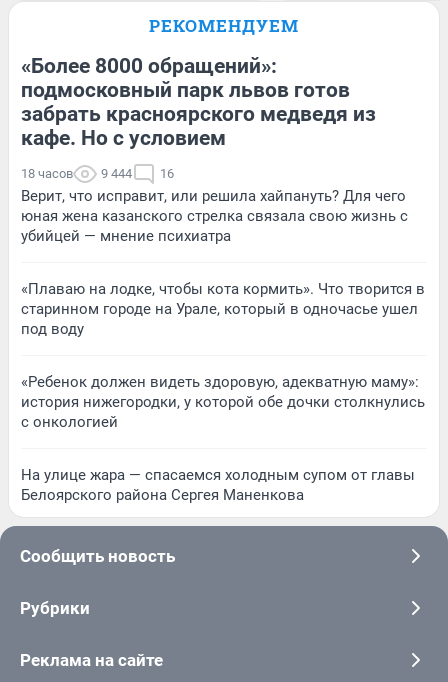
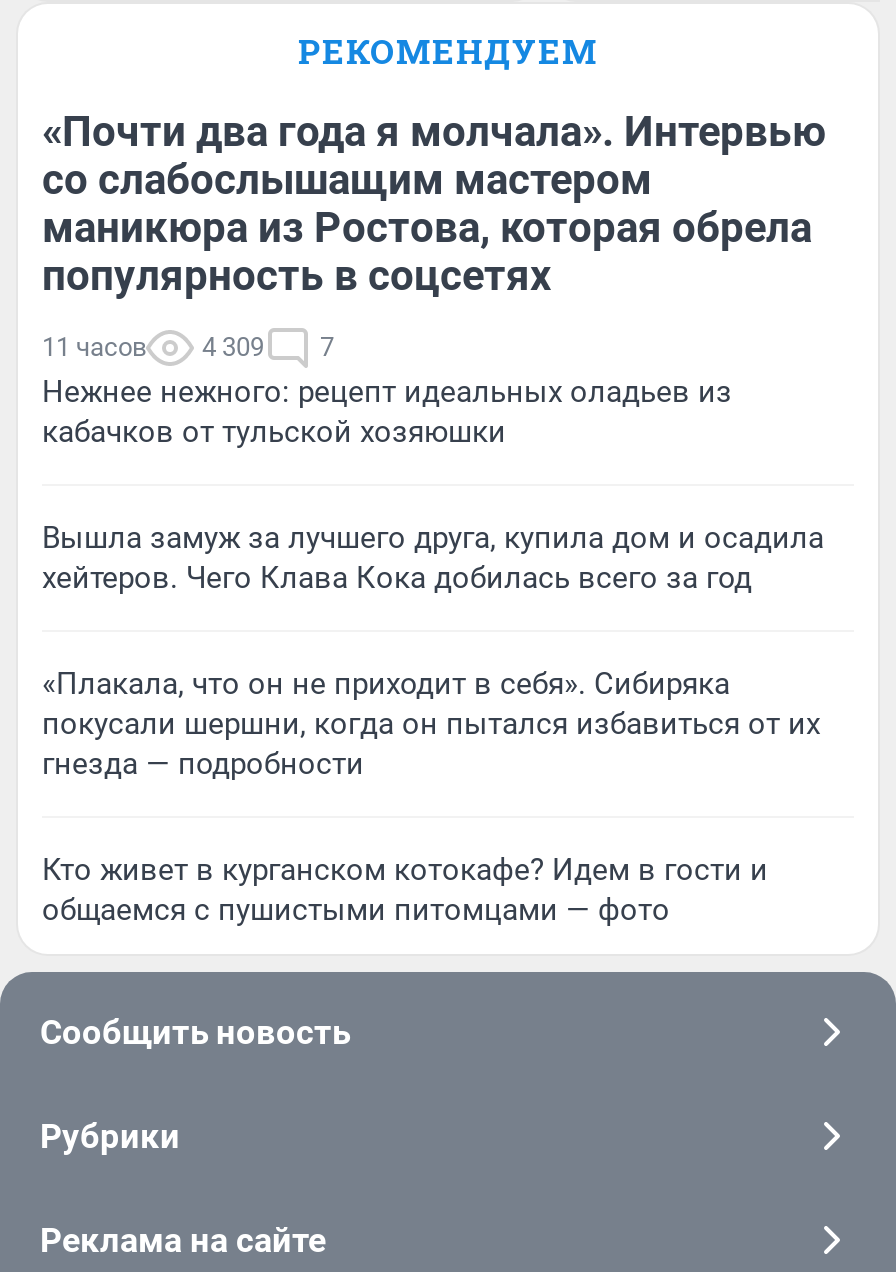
- «Более 8000 обращений»:
- подмосковный парк львов готов
- забрать красноярского медведя из
- кафе. Но с условием
+ «Почти два года я молчала». Интервью
+ со слабослышащим мастером
+ маникюра из Ростова, которая обрела
+ популярность в соцсетях

- 18 часов
- 9 444
- 16
- Верит, что исправит, или решила хайпануть? Для чего
- юная жена казанского стрелка связала свою жизнь с
- убийцей — мнение психиатра
+ 11 часов
+ 4 309
+ 7
+ Нежнее нежного: рецепт идеальных оладьев из
+ кабачков от тульской хозяюшки

- «Плаваю на лодке, чтобы кота кормить». Что творится в
- старинном городе на Урале, который в одночасье ушел
- под воду
+ Вышла замуж за лучшего друга, купила дом и осадила
+ хейтеров. Чего Клава Кока добилась всего за год

- «Ребенок должен видеть здоровую, адекватную маму»:
- история нижегородки, у которой обе дочки столкнулись
- с онкологией
+ «Плакала, что он не приходит в себя». Сибиряка
+ покусали шершни, когда он пытался избавиться от их
+ гнезда — подробности

- На улице жара — спасаемся холодным супом от главы
- Белоярского района Сергея Маненкова
+ Кто живет в курганском котокафе? Идем в гости и
+ общаемся с пушистыми питомцами — фото
